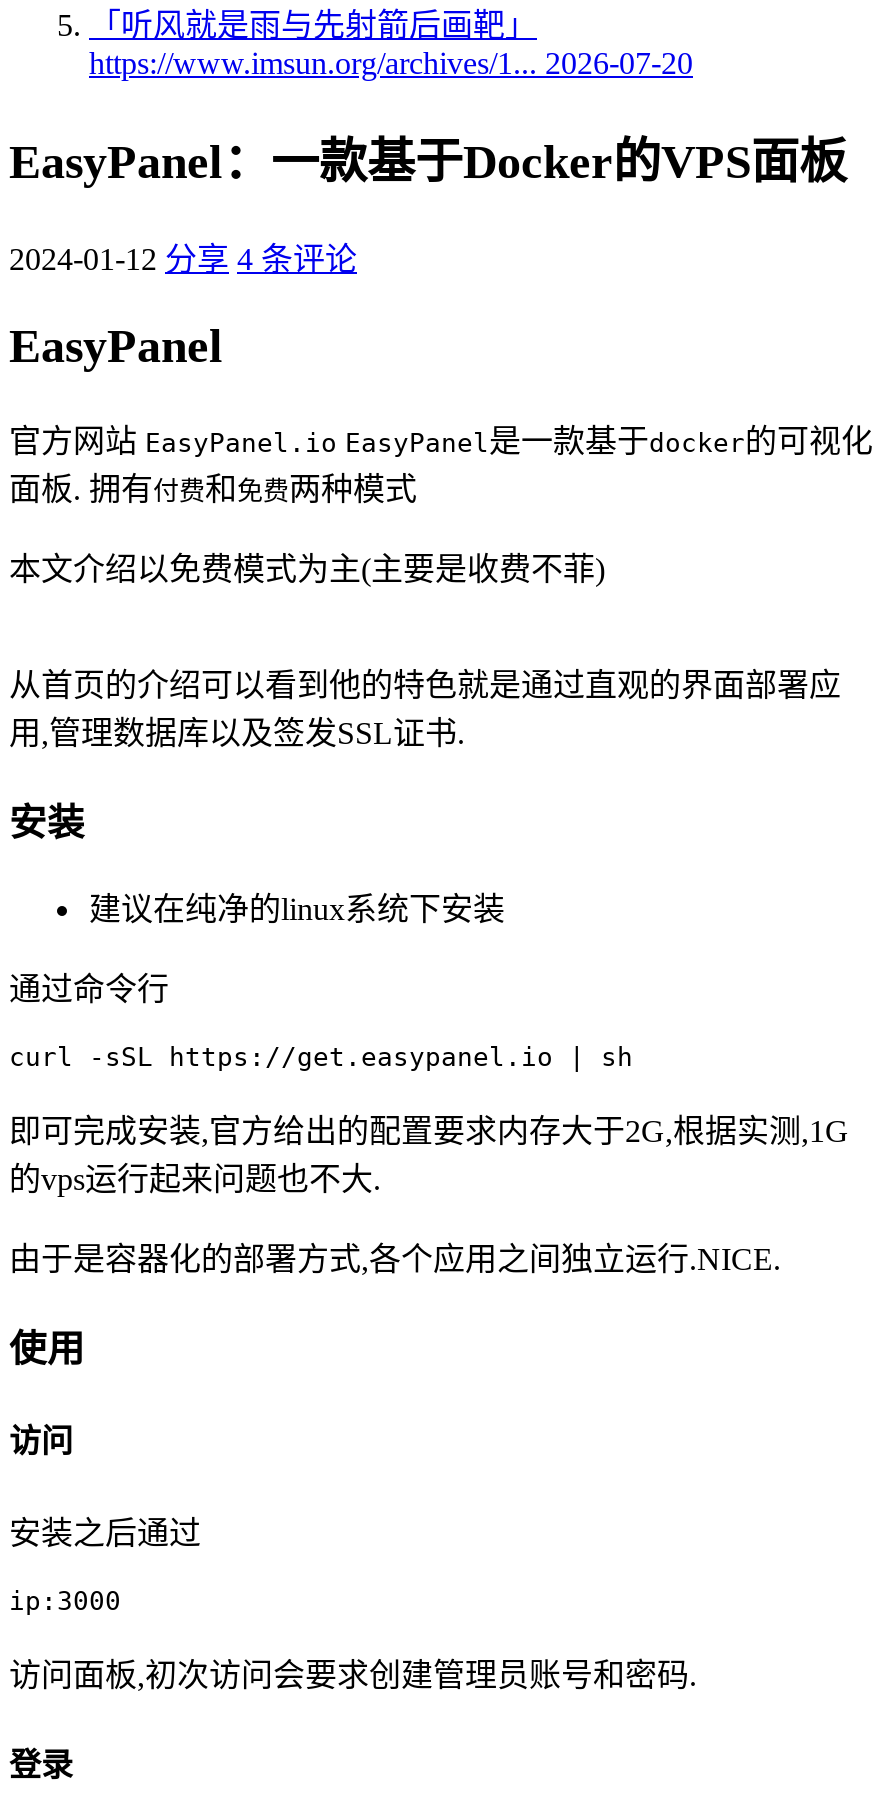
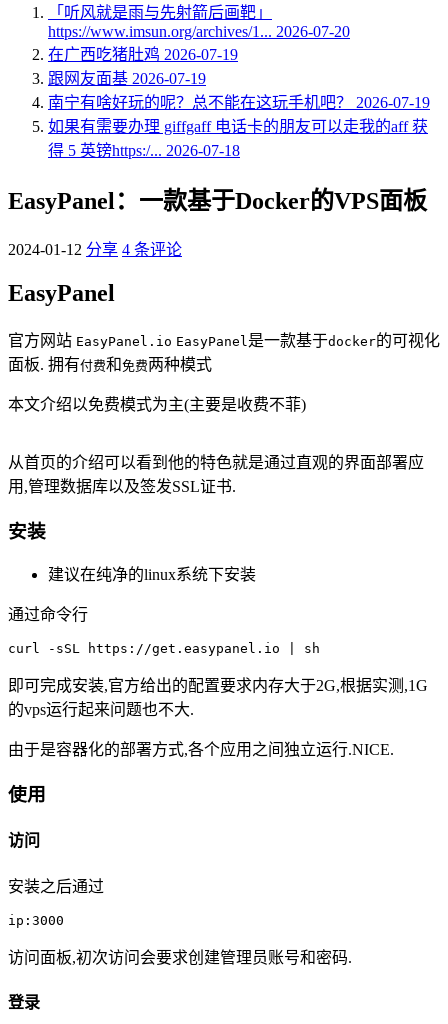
+ 在广西吃猪肚鸡 2026-07-19
+ 跟网友面基 2026-07-19
+ 南宁有啥好玩的呢？总不能在这玩手机吧？ 2026-07-19
+ 如果有需要办理 giffgaff 电话卡的朋友可以走我的aff 获
+ 得 5 英镑https:/... 2026-07-18
